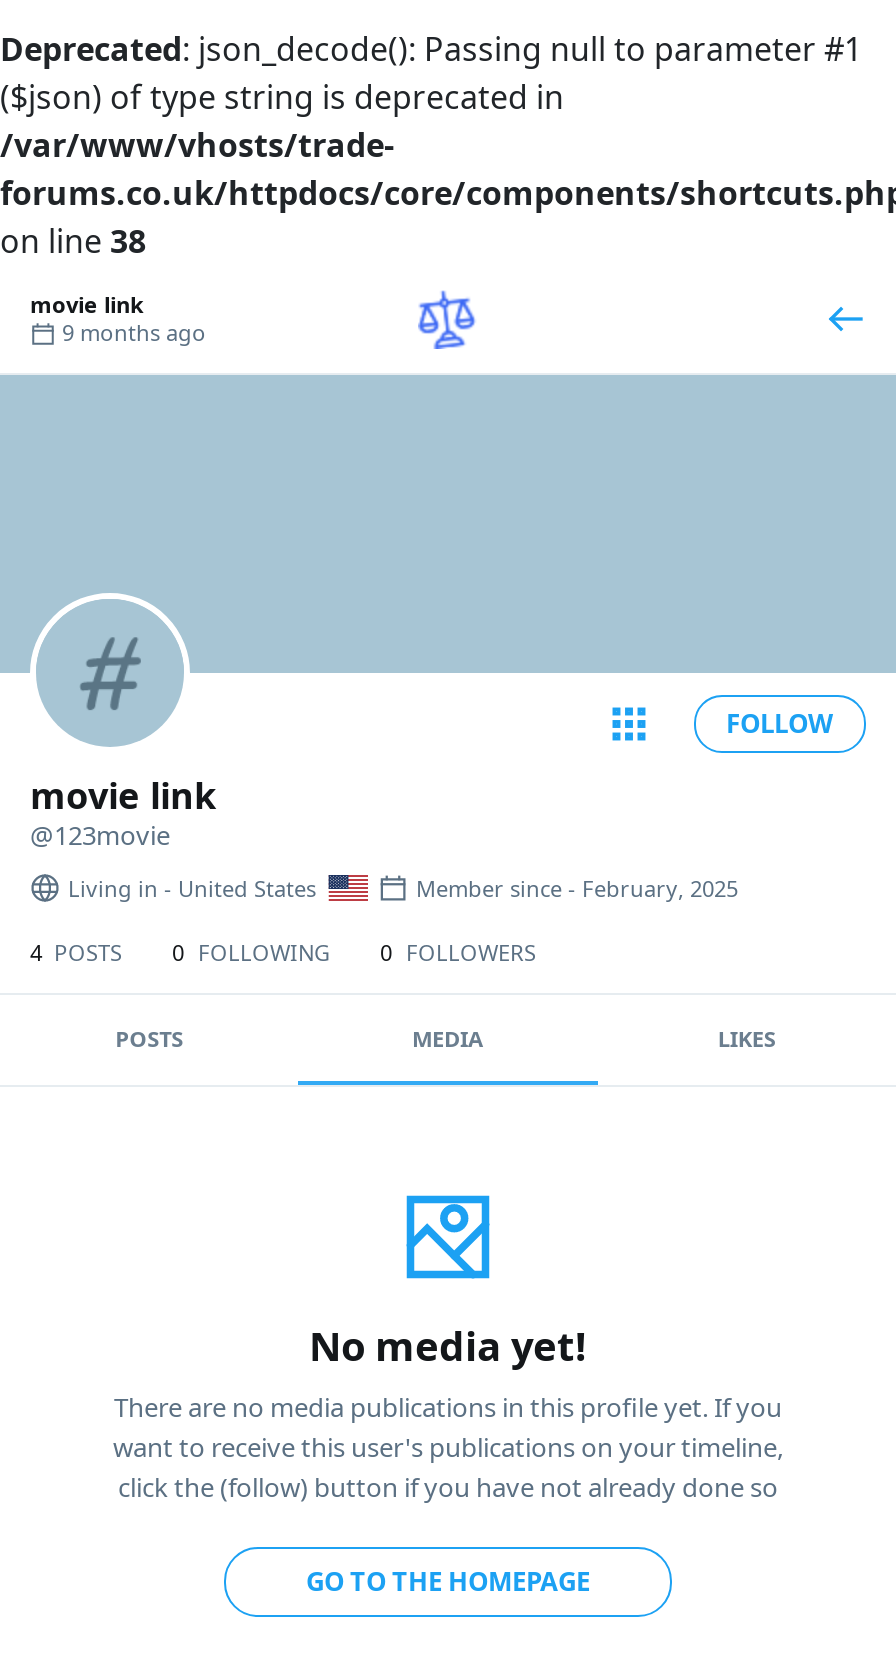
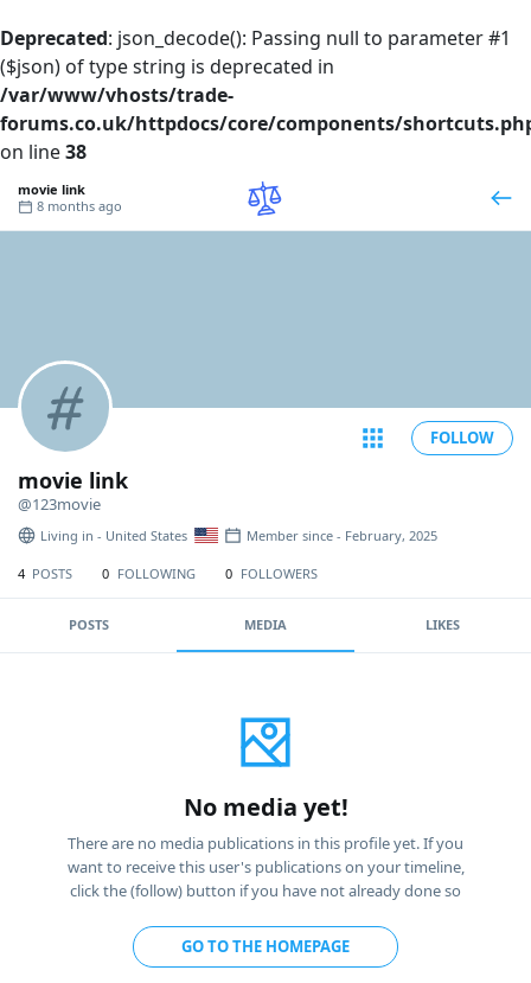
- 9 months ago
+ 8 months ago
